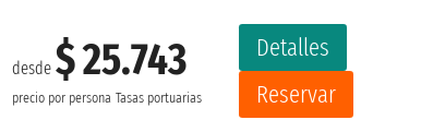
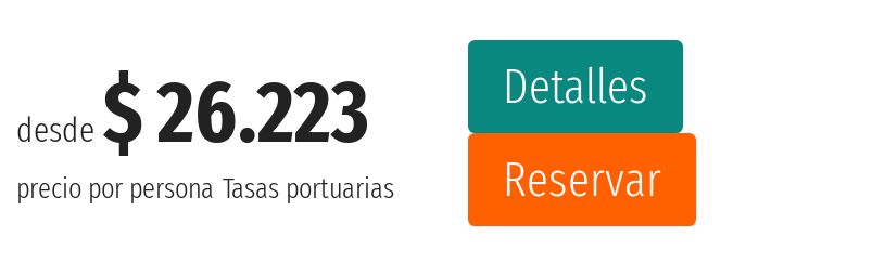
- desde$ 25.743
+ desde$ 26.223
